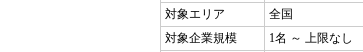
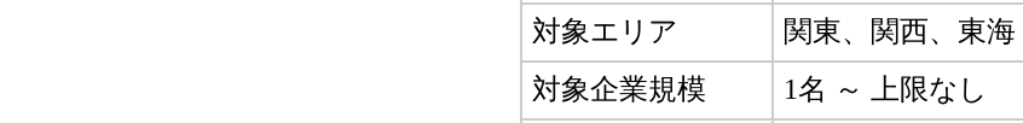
- 全国
+ 関東、関西、東海
